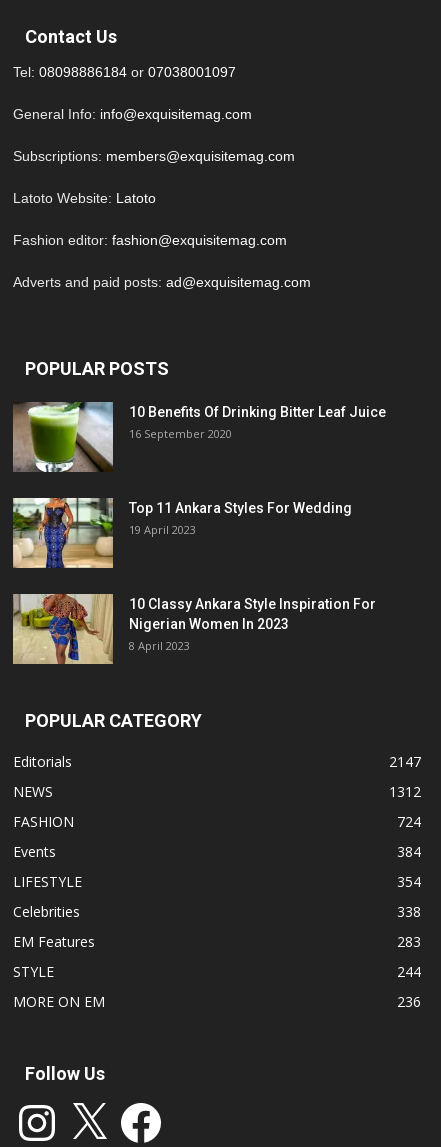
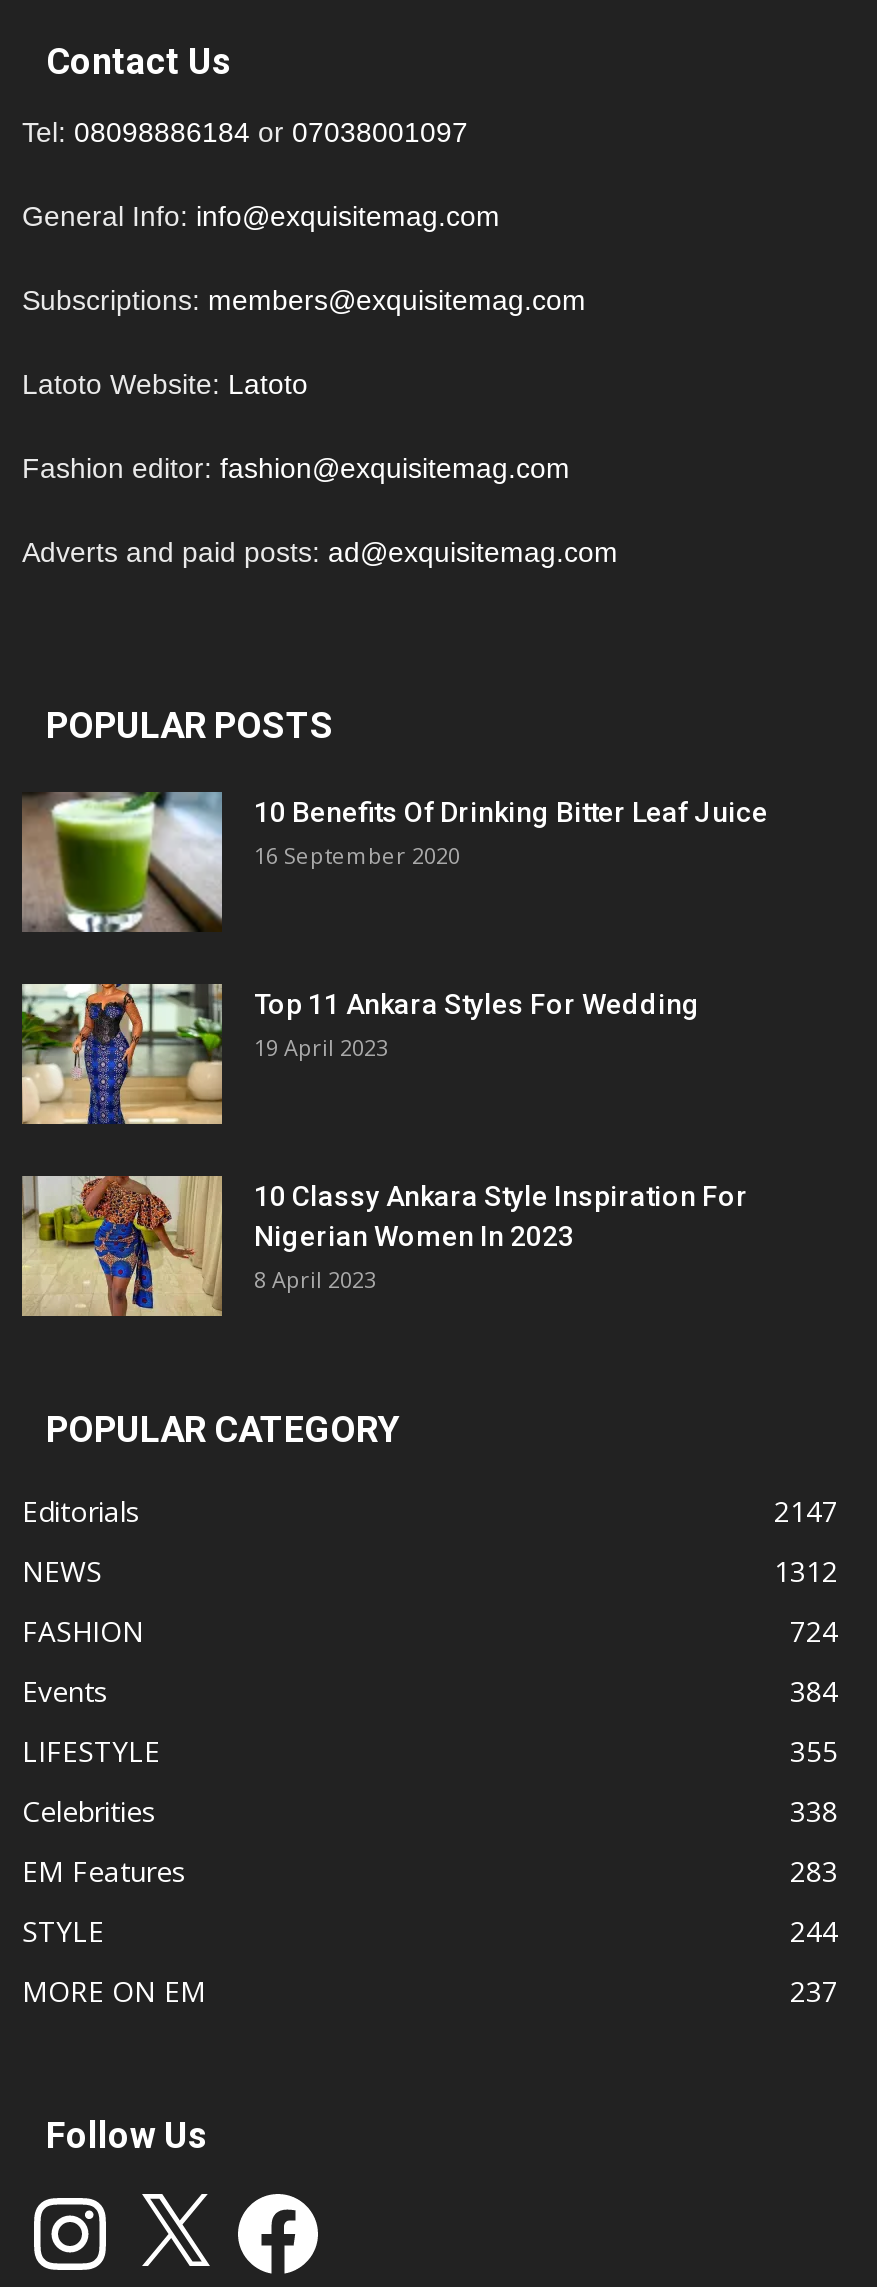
- 354
+ 355

- 236
+ 237
